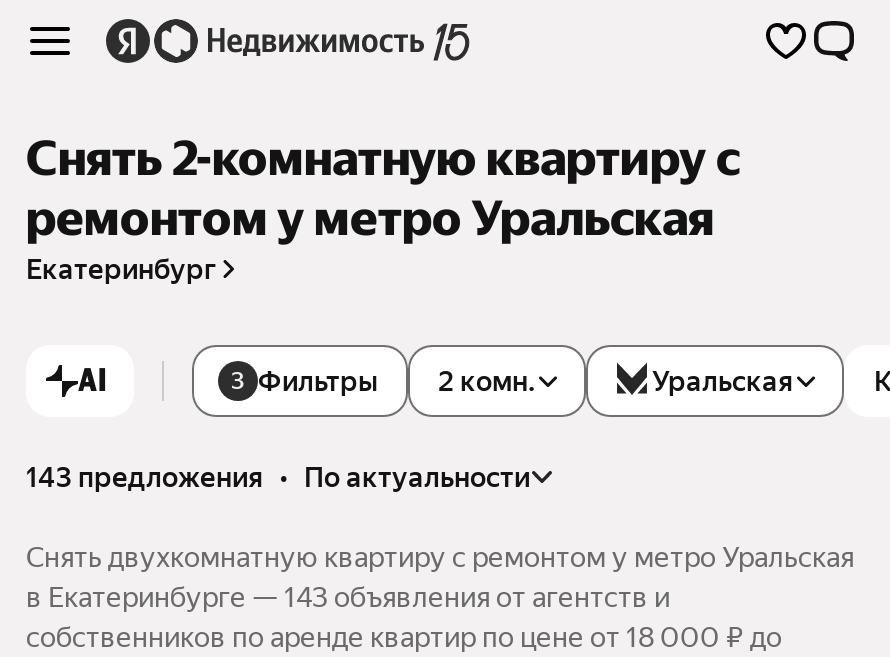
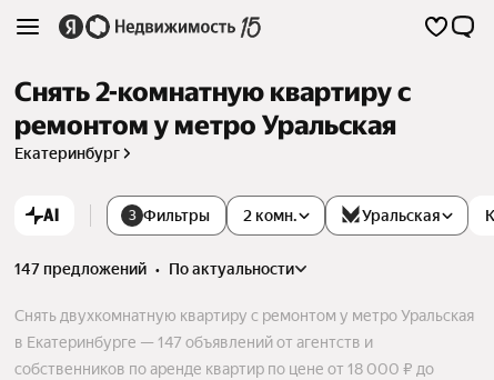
- 143 предложения • по актуальности
+ 147 предложений • по актуальности

- в Екатеринбурге — 143 объявления от агентств и
+ в Екатеринбурге — 147 объявлений от агентств и
